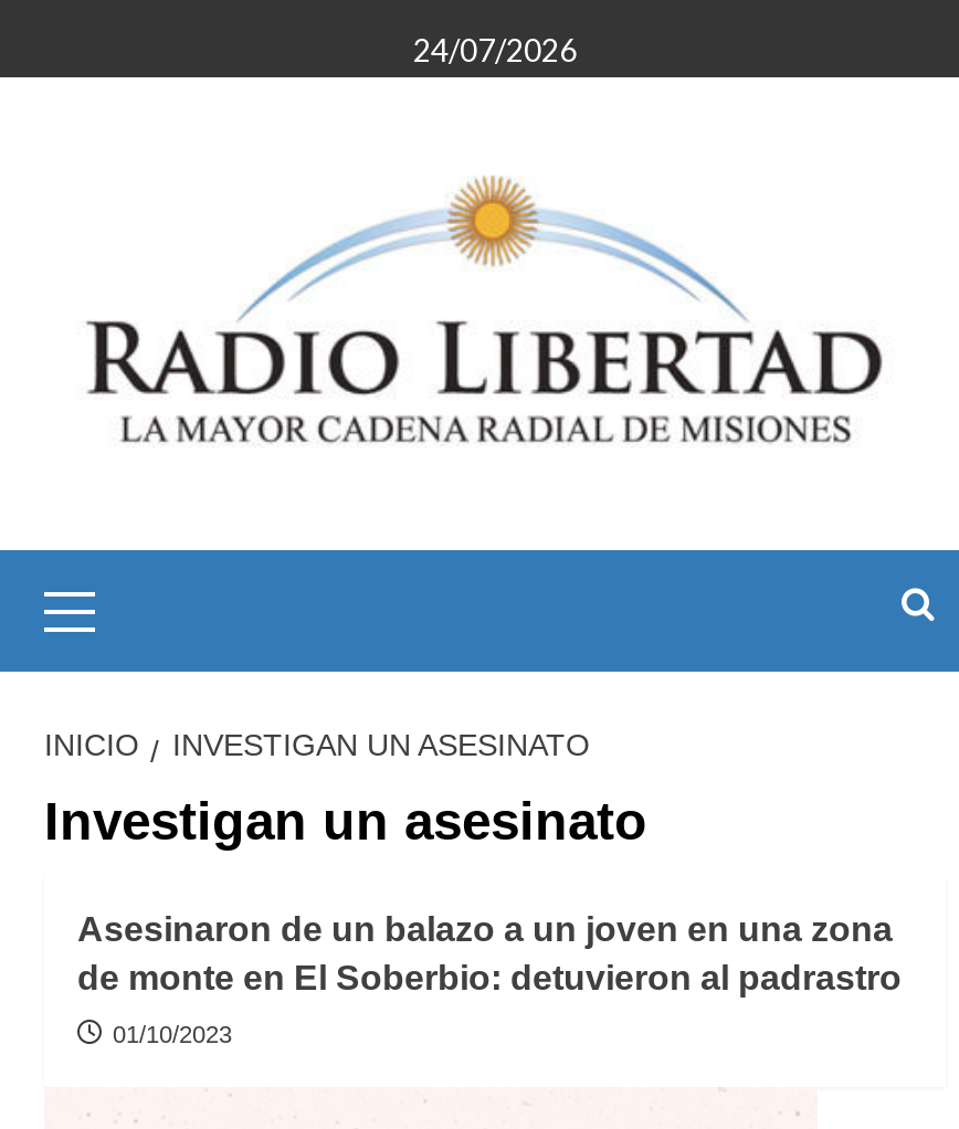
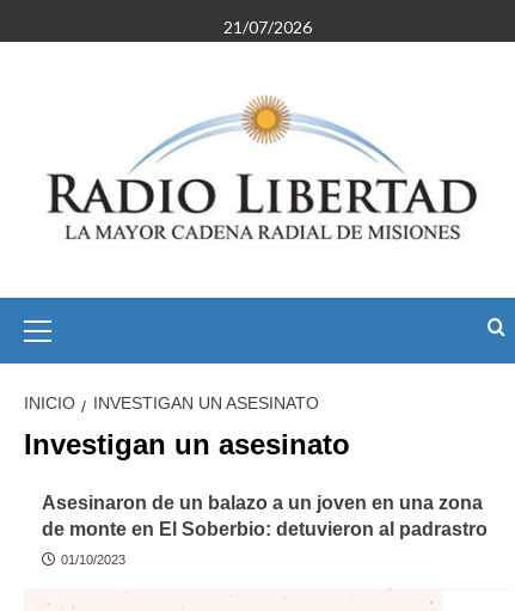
- 24/07/2026
+ 21/07/2026
